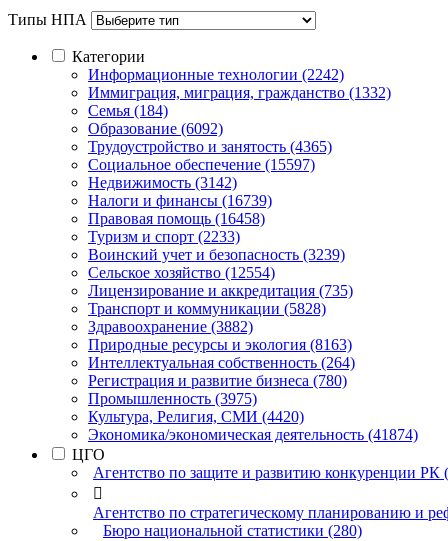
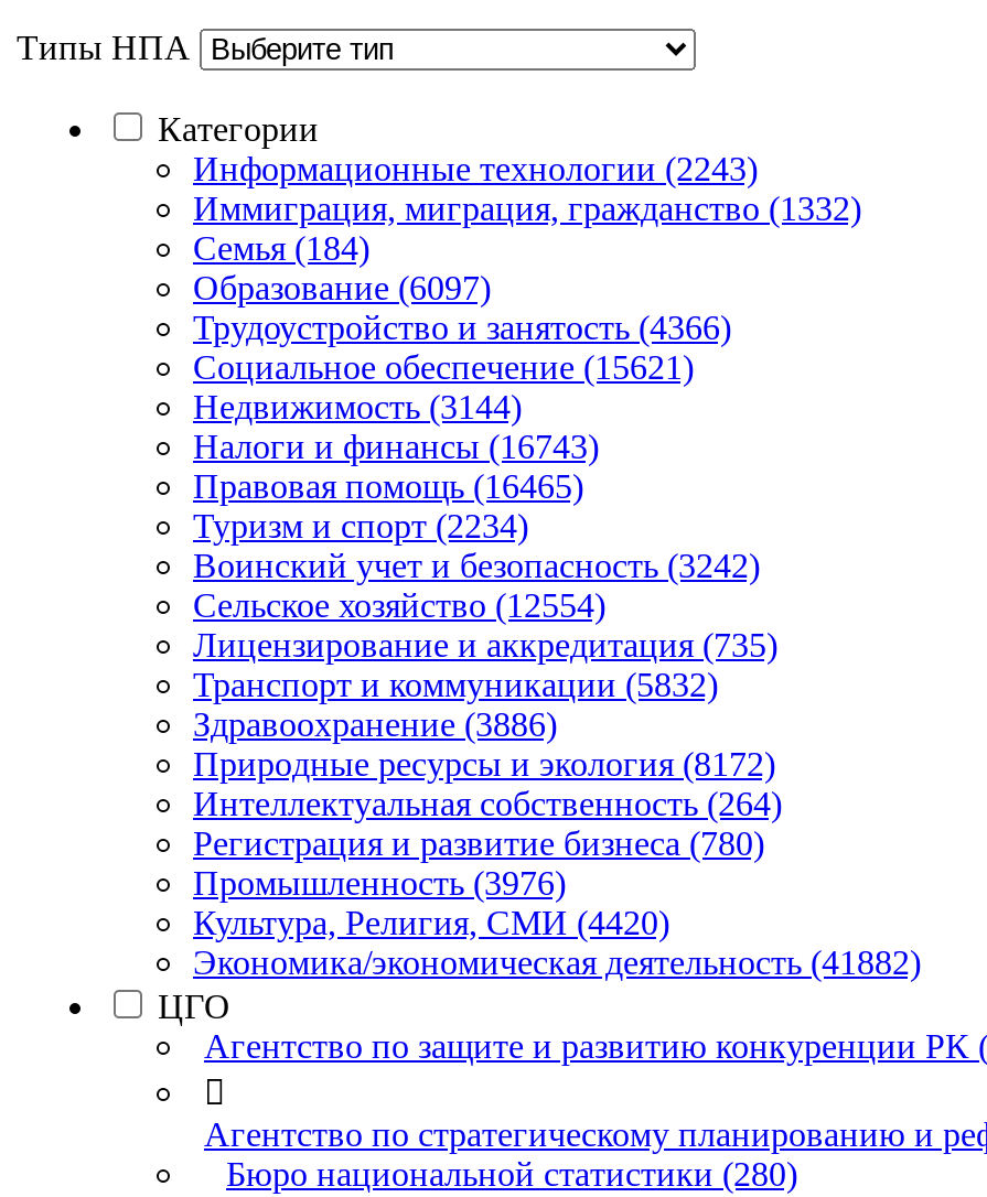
- Информационные технологии (2242)
+ Информационные технологии (2243)

- Образование (6092)
+ Образование (6097)

- Трудоустройство и занятость (4365)
+ Трудоустройство и занятость (4366)

- Социальное обеспечение (15597)
+ Социальное обеспечение (15621)

- Недвижимость (3142)
+ Недвижимость (3144)

- Налоги и финансы (16739)
+ Налоги и финансы (16743)

- Правовая помощь (16458)
+ Правовая помощь (16465)

- Туризм и спорт (2233)
+ Туризм и спорт (2234)

- Воинский учет и безопасность (3239)
+ Воинский учет и безопасность (3242)

- Транспорт и коммуникации (5828)
+ Транспорт и коммуникации (5832)

- Здравоохранение (3882)
+ Здравоохранение (3886)

- Природные ресурсы и экология (8163)
+ Природные ресурсы и экология (8172)

- Промышленность (3975)
+ Промышленность (3976)

- Экономика/экономическая деятельность (41874)
+ Экономика/экономическая деятельность (41882)
